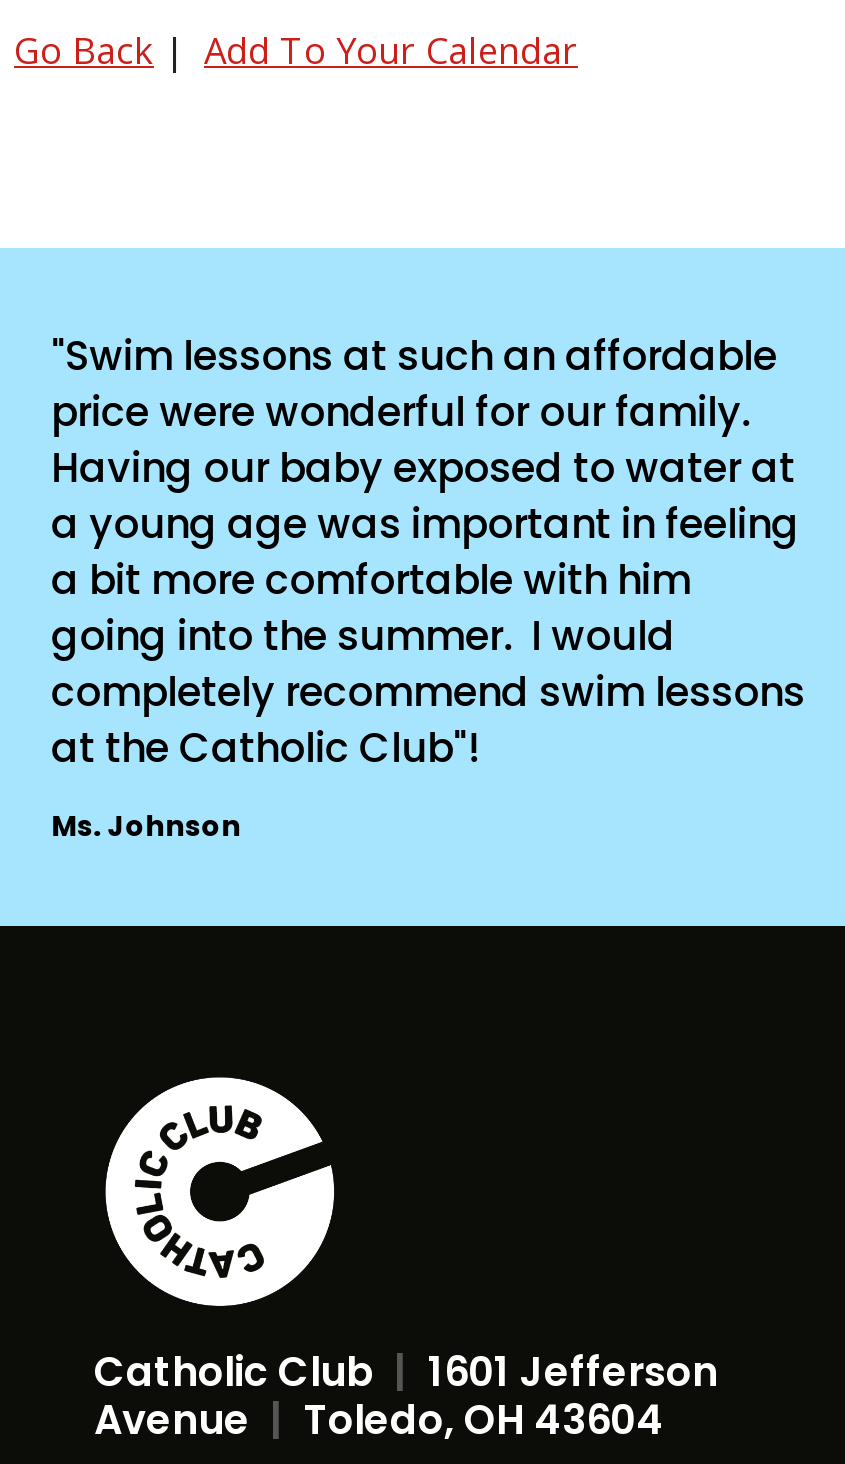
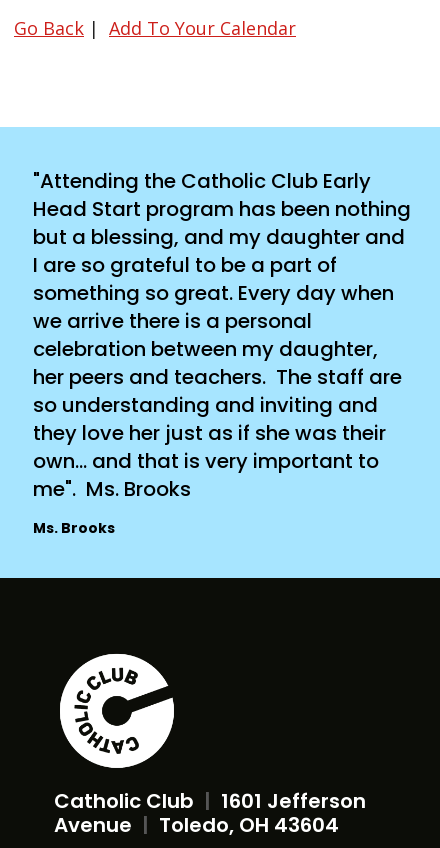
- "Swim lessons at such an affordable
- price were wonderful for our family.
- Having our baby exposed to water at
- a young age was important in feeling
- a bit more comfortable with him
- going into the summer. I would
- completely recommend swim lessons
- at the Catholic Club"!
+ "Attending the Catholic Club Early
+ Head Start program has been nothing
+ but a blessing, and my daughter and
+ I are so grateful to be a part of
+ something so great. Every day when
+ we arrive there is a personal
+ celebration between my daughter,
+ her peers and teachers. The staff are
+ so understanding and inviting and
+ they love her just as if she was their
+ own... and that is very important to
+ me". Ms. Brooks

- Ms. Johnson
+ Ms. Brooks
